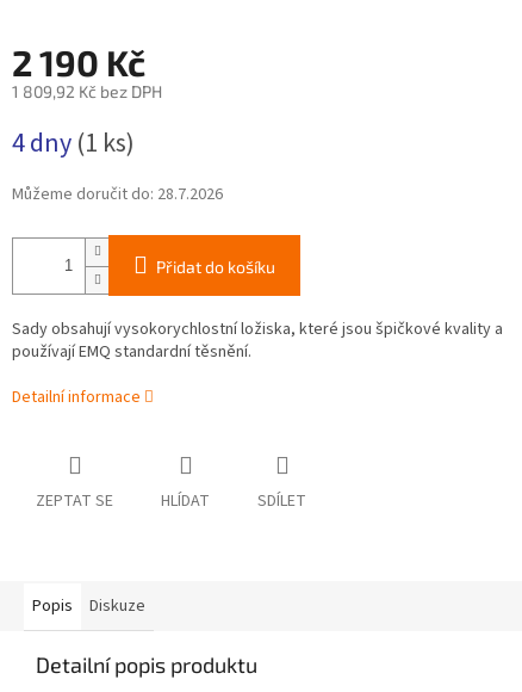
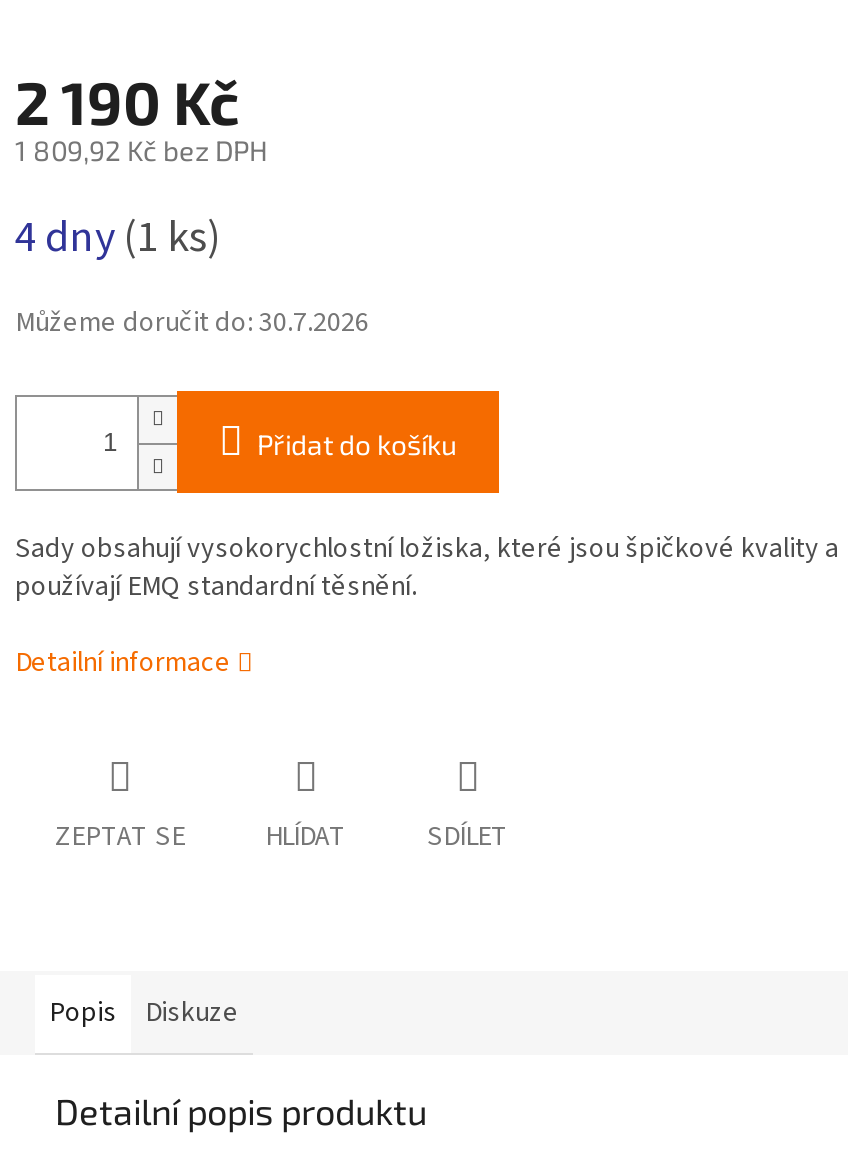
- Můžeme doručit do: 28.7.2026
+ Můžeme doručit do: 30.7.2026
